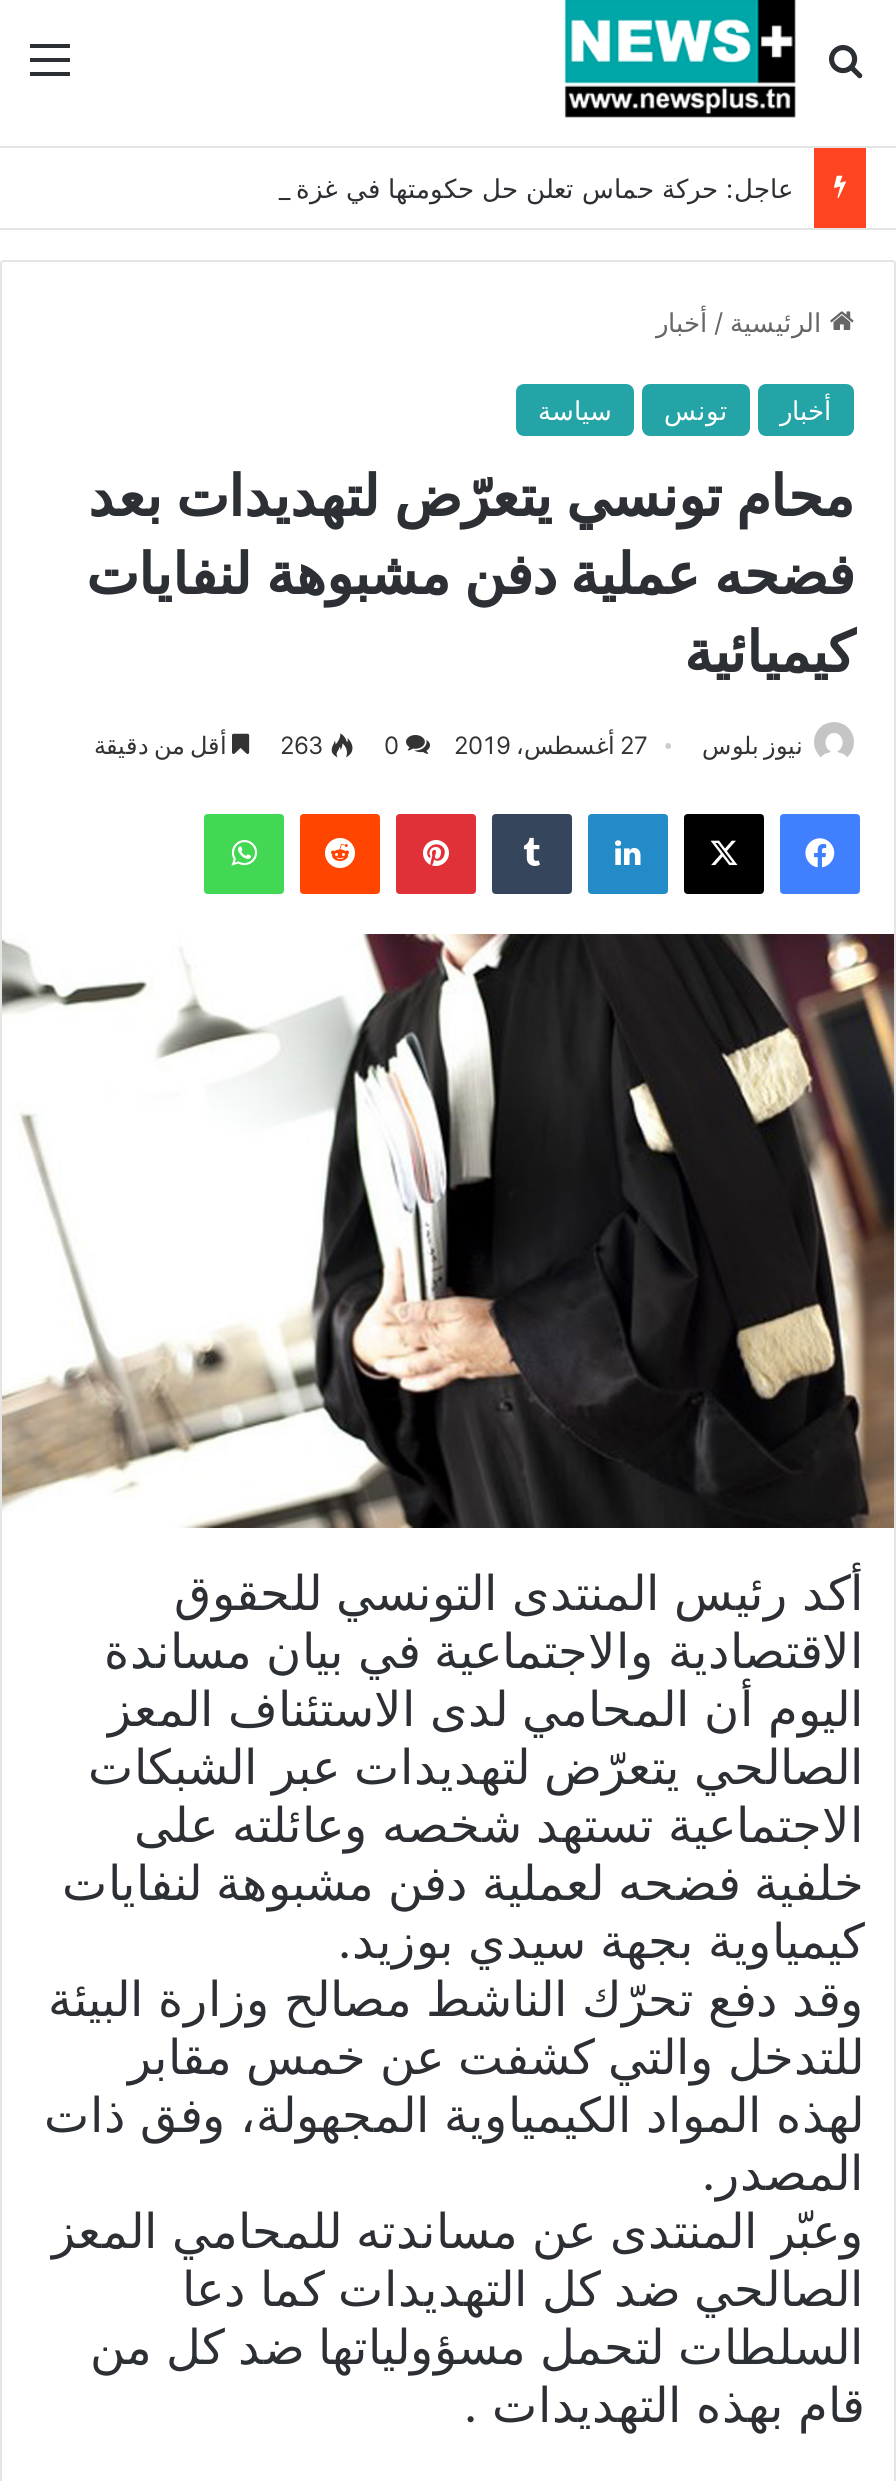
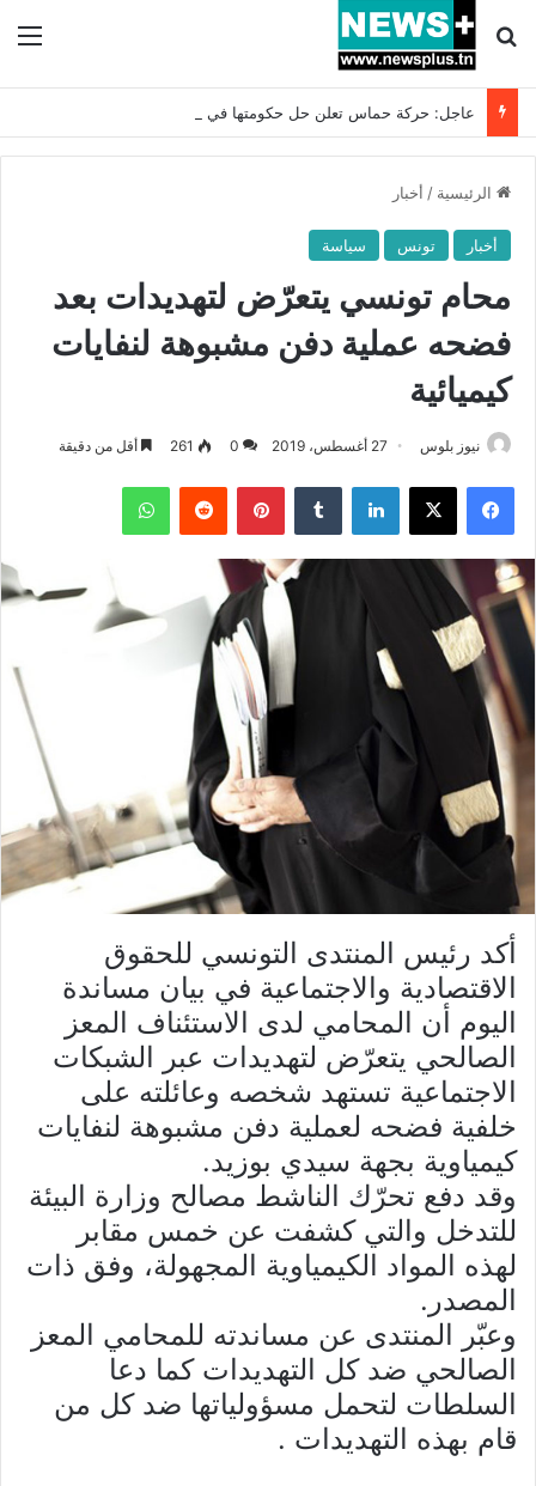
- 263
+ 261
